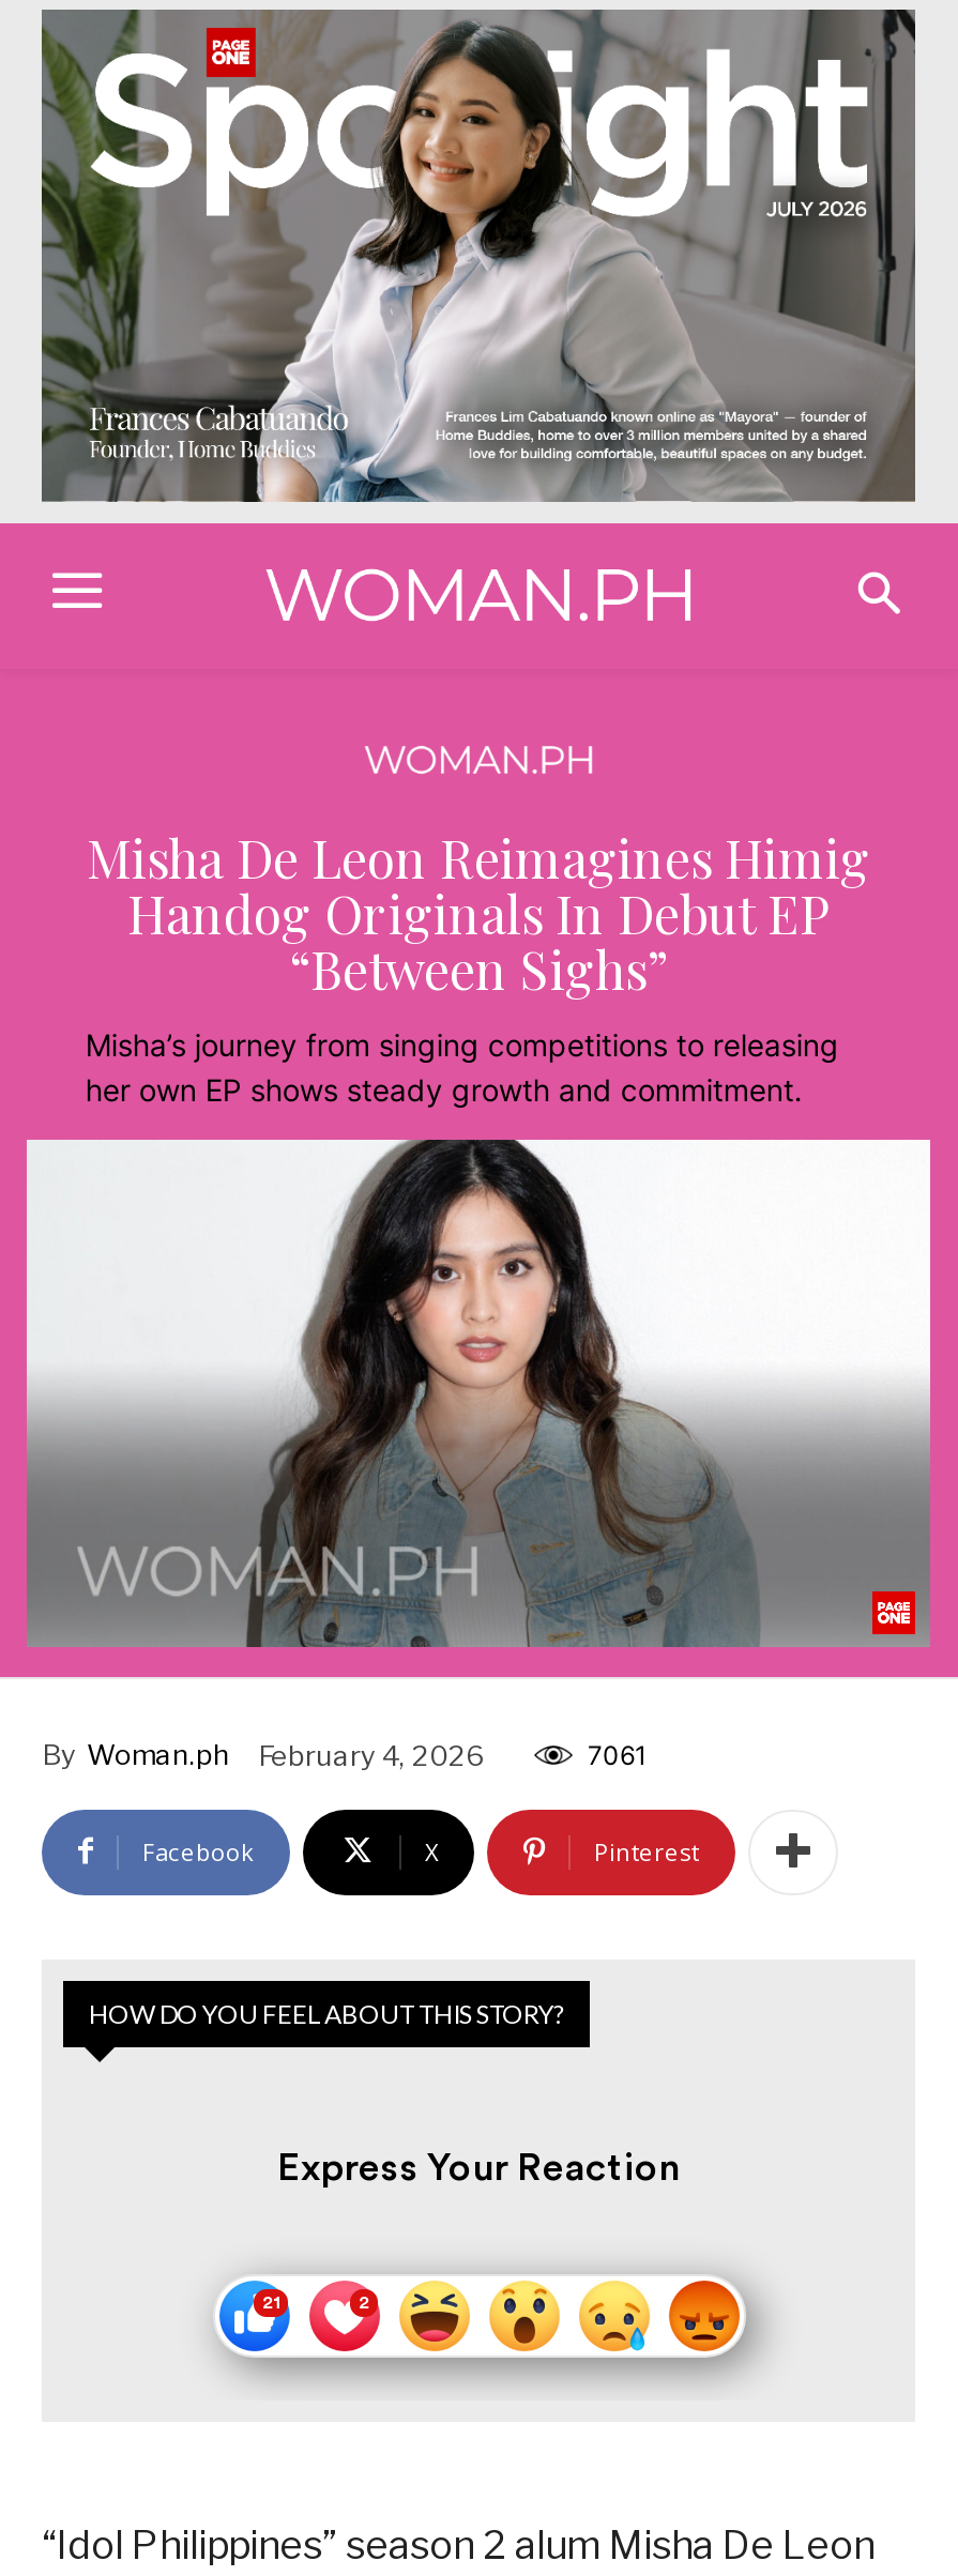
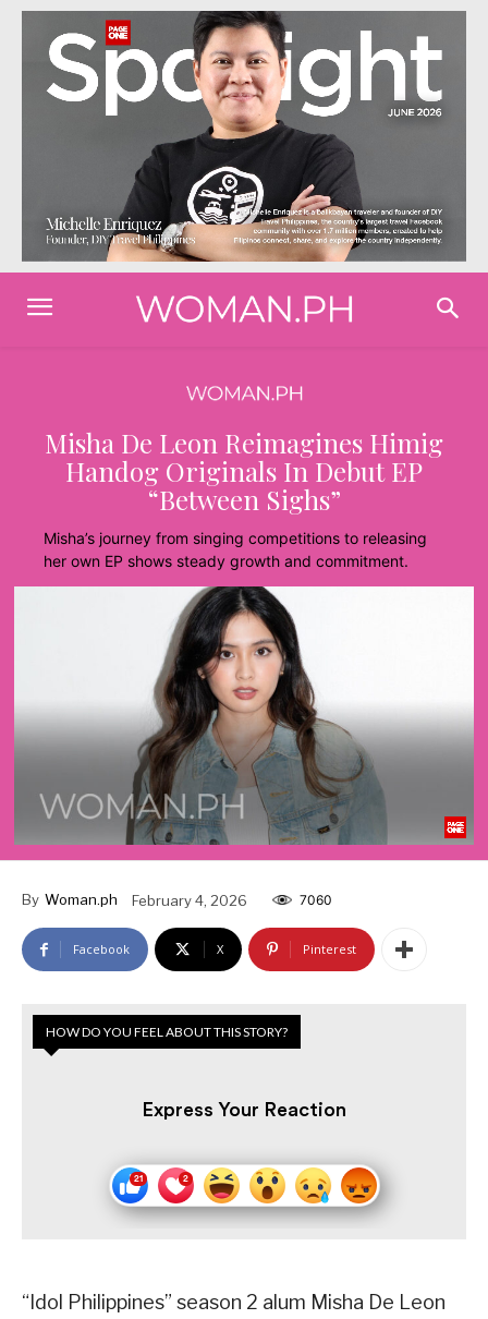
- [image]
+ [image]

- 7061
+ 7060
